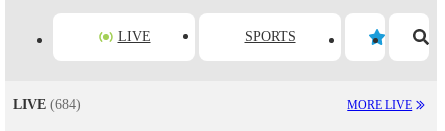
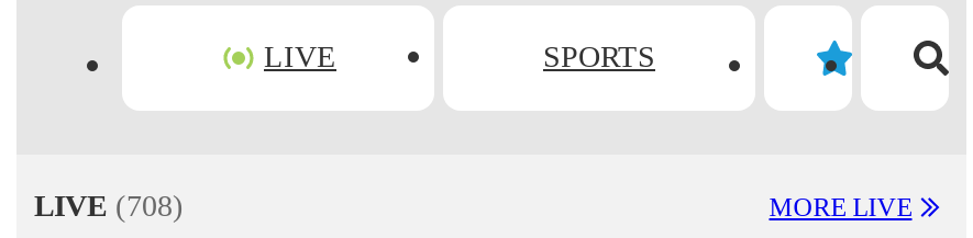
- LIVE (684)
+ LIVE (708)
